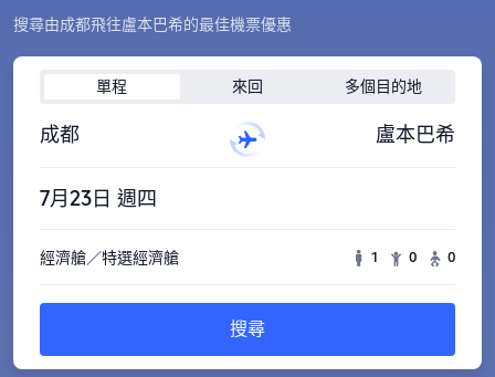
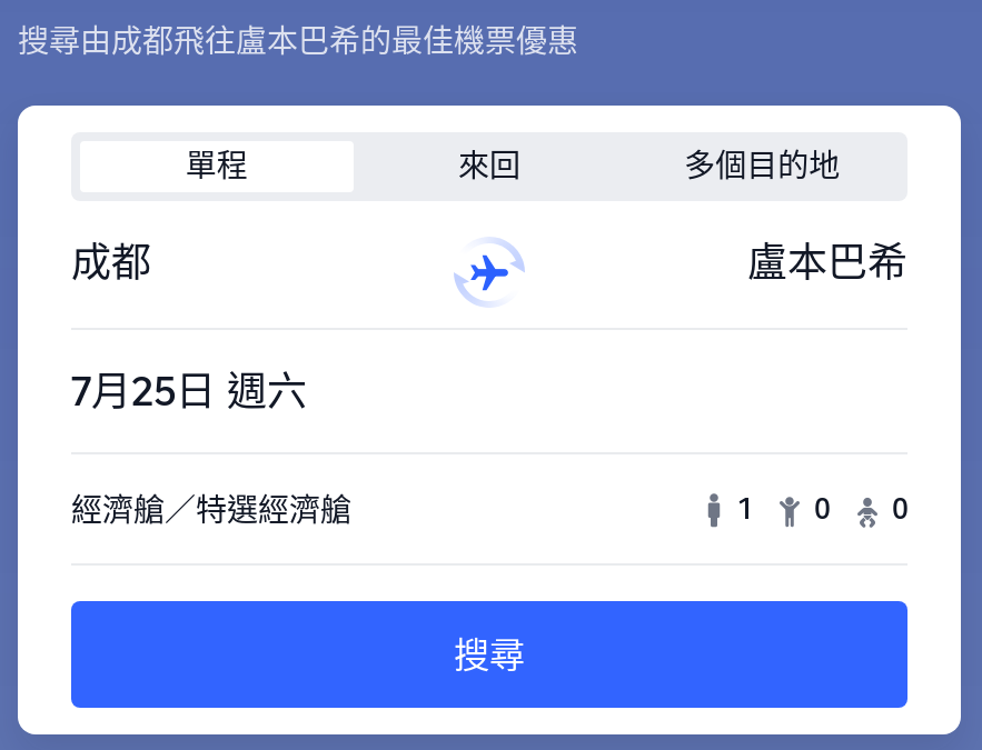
- 7月23日 週四
+ 7月25日 週六
